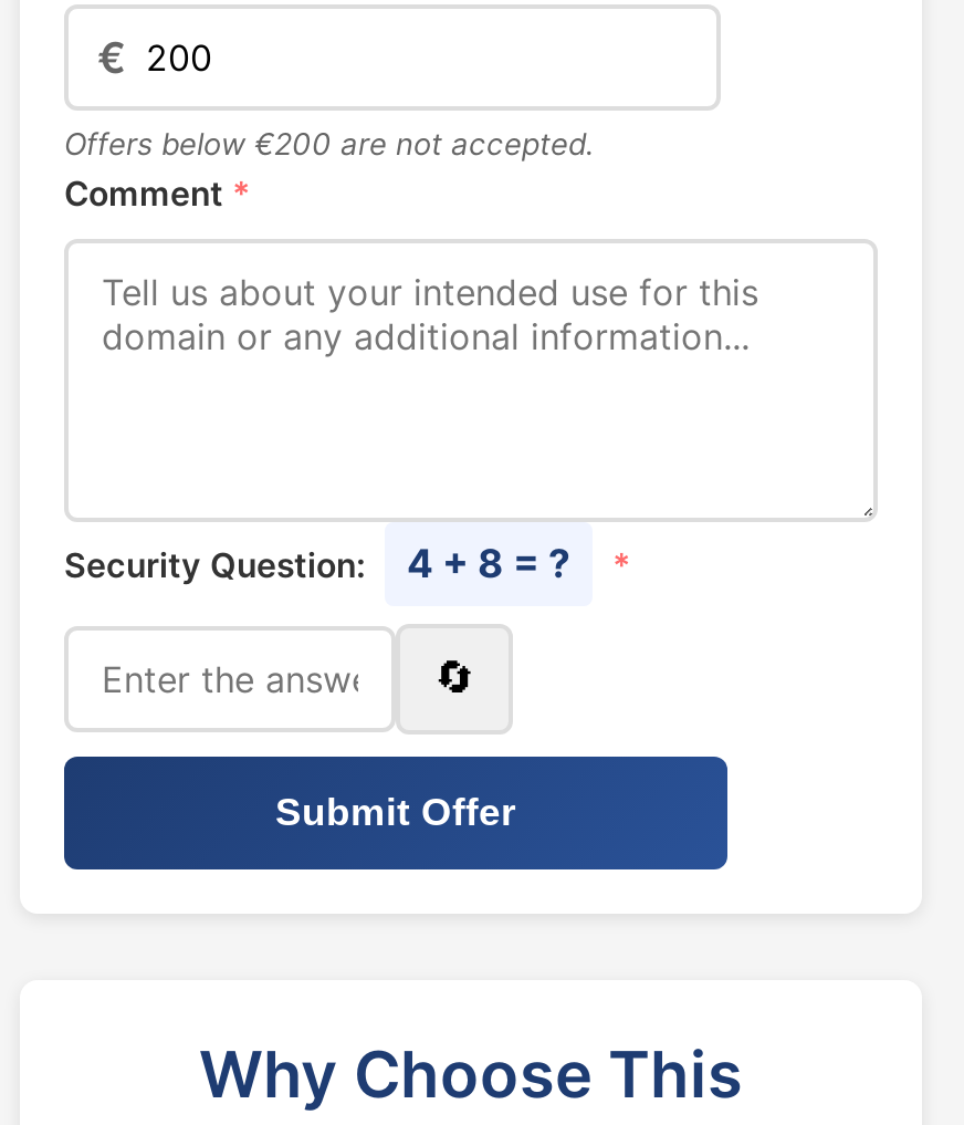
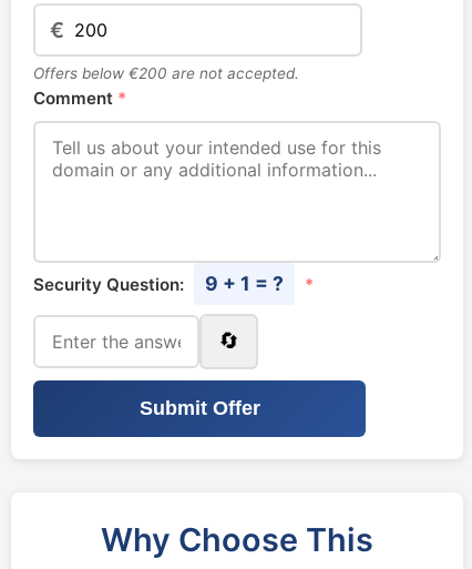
- 4 + 8 = ?
+ 9 + 1 = ?
